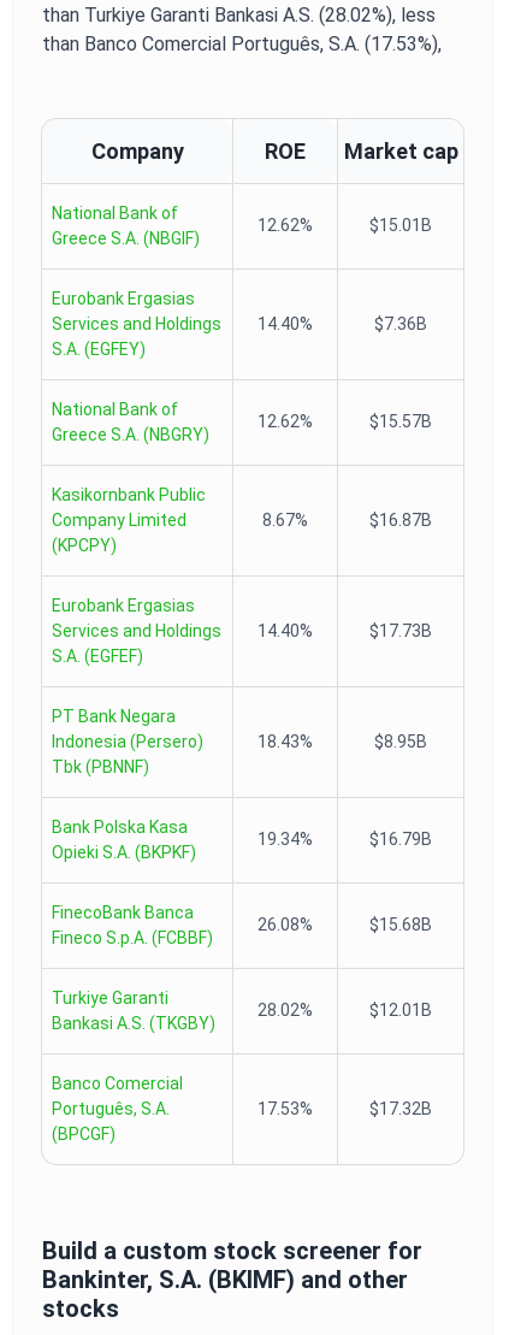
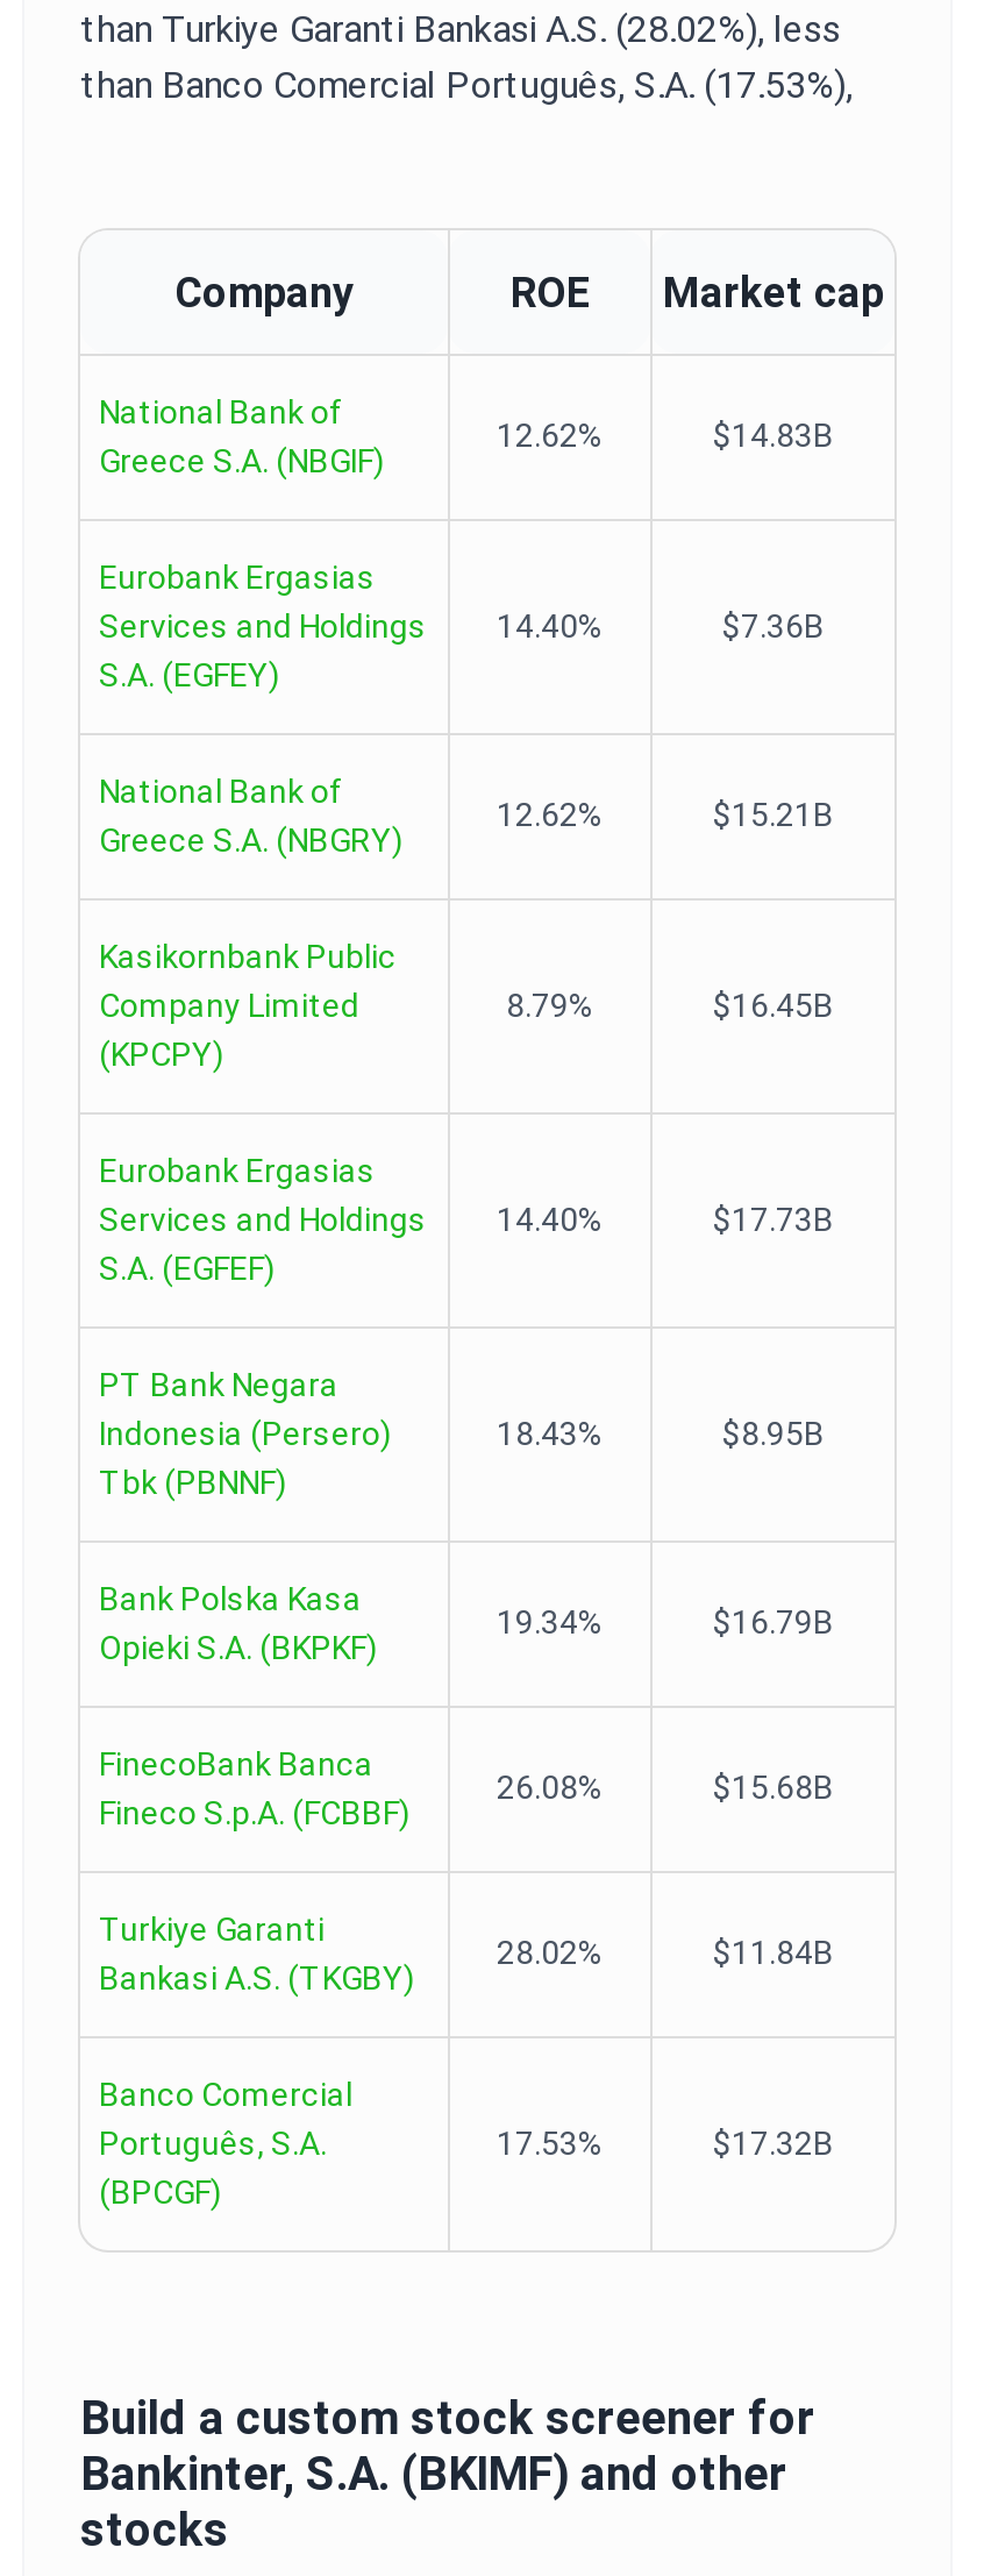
- $15.01B
+ $14.83B

- $15.57B
+ $15.21B

- 8.67%
- $16.87B
+ 8.79%
+ $16.45B

- $12.01B
+ $11.84B
